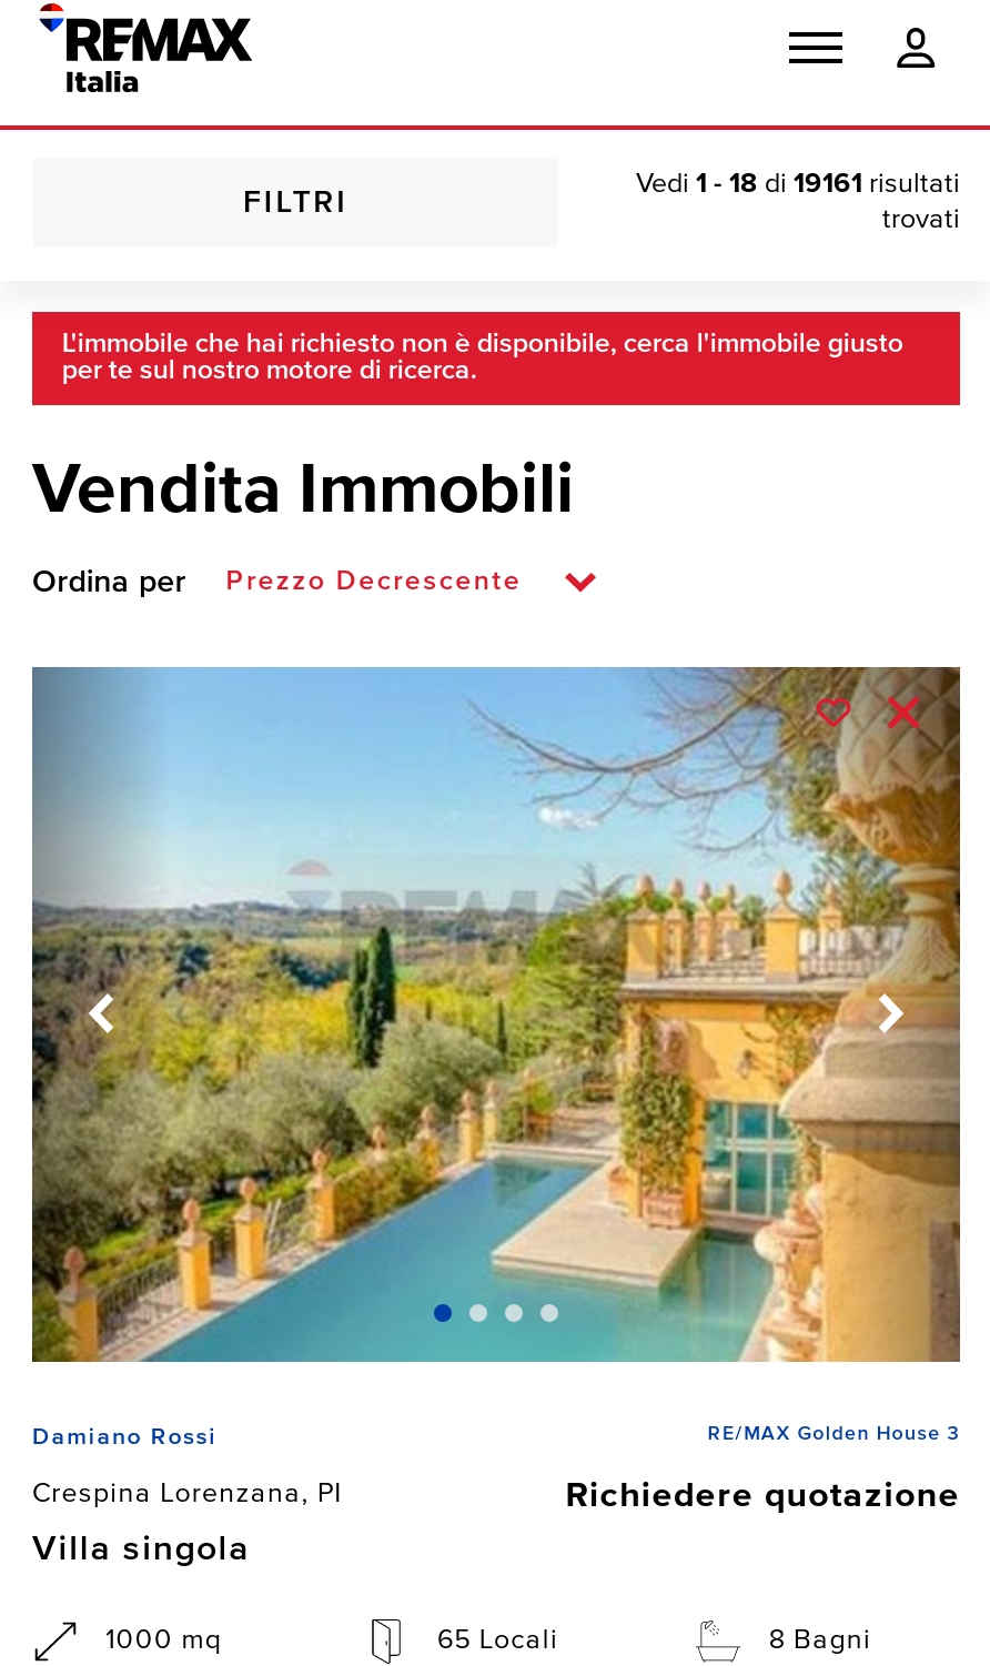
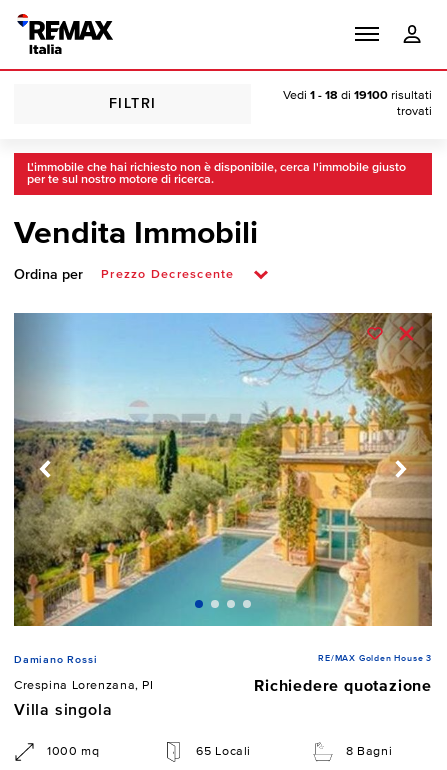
- Vedi 1 - 18 di 19161 risultati
+ Vedi 1 - 18 di 19100 risultati
